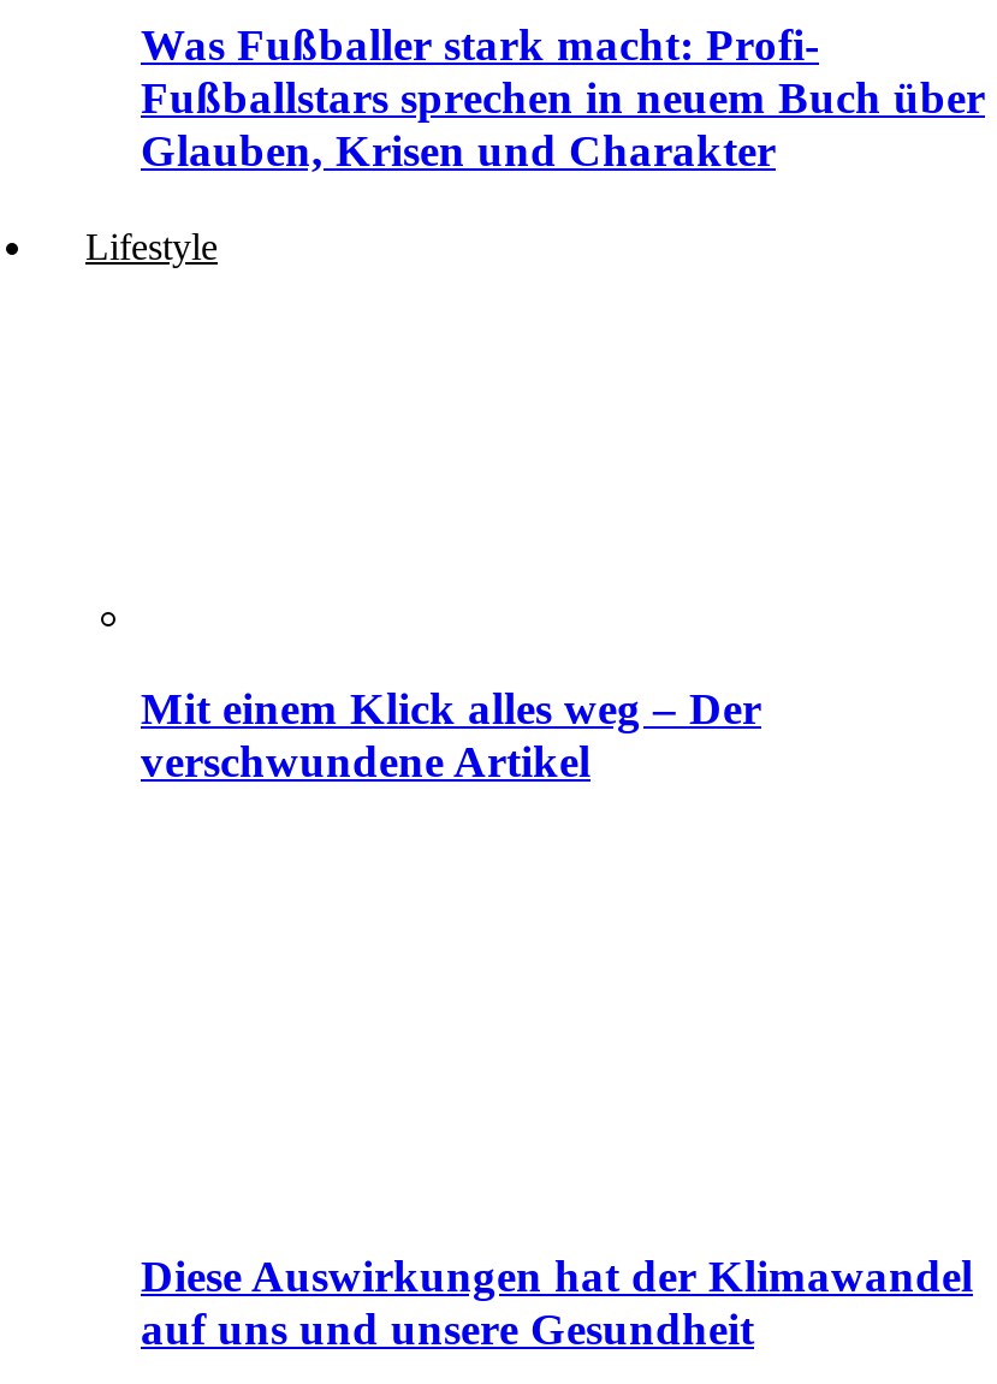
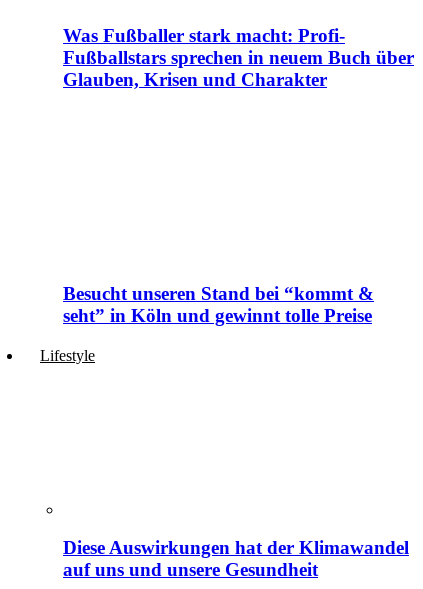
+ Besucht unseren Stand bei “kommt &
+ seht” in Köln und gewinnt tolle Preise

moved down: Lifestyle

- Mit einem Klick alles weg – Der
- verschwundene Artikel
